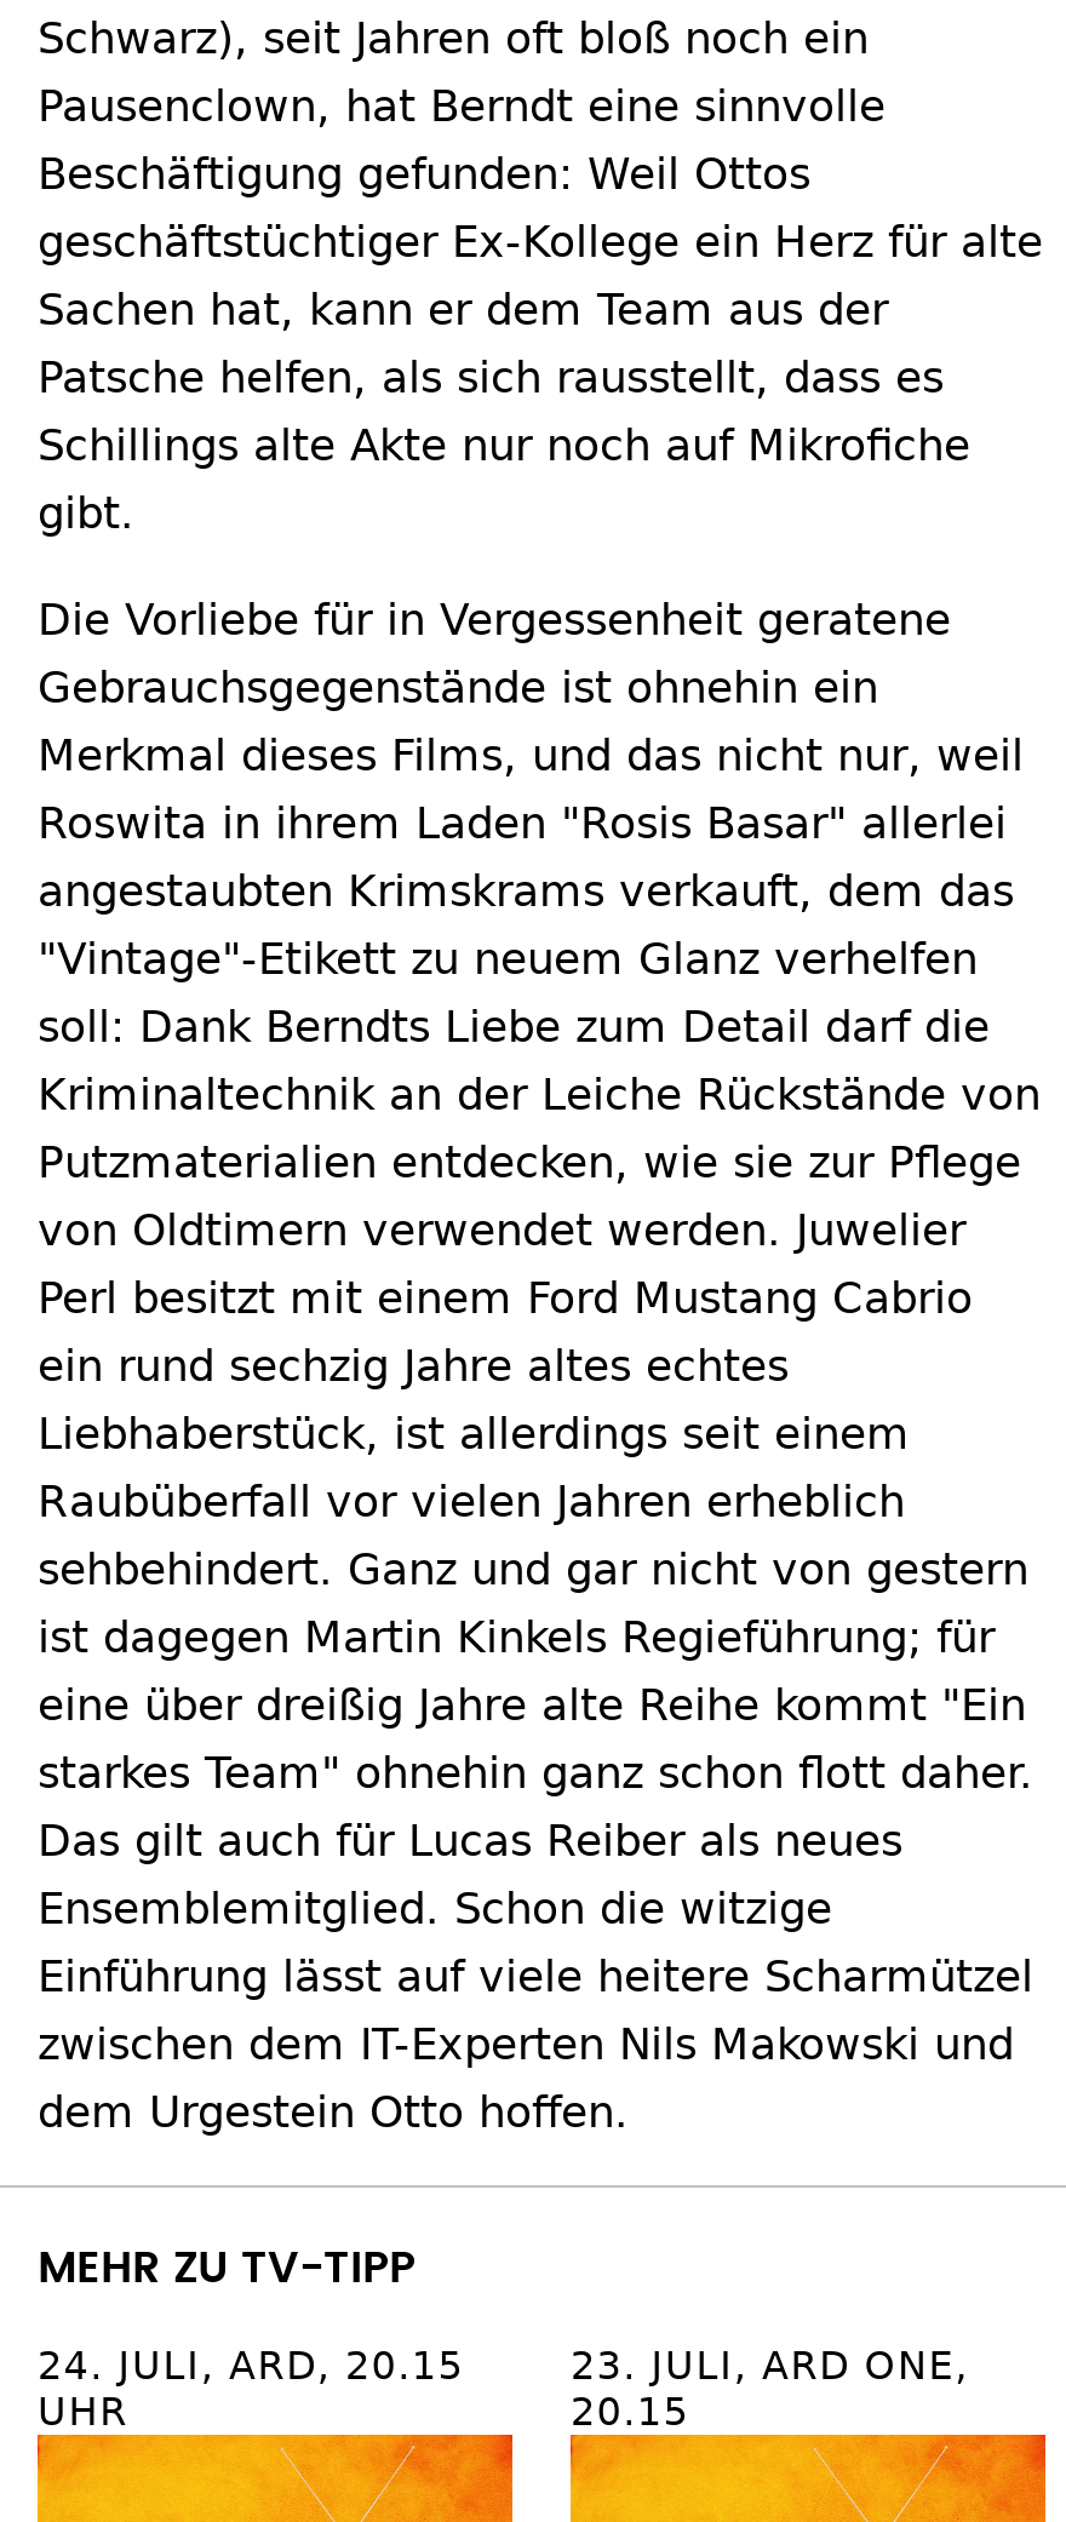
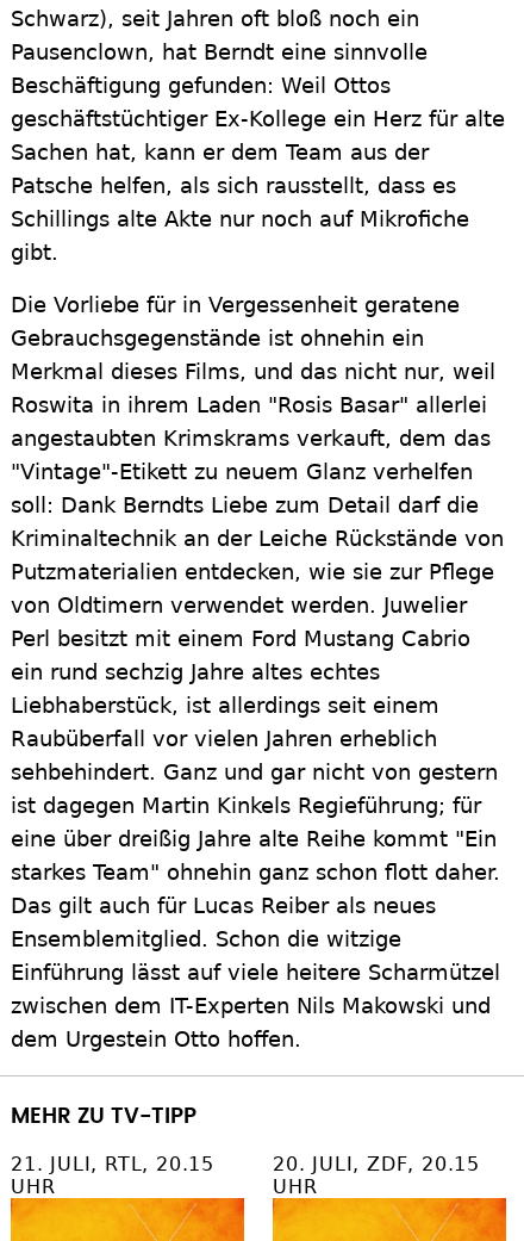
- 24. JULI, ARD, 20.15
+ 21. JULI, RTL, 20.15

- 23. JULI, ARD ONE,
- 20.15
+ 20. JULI, ZDF, 20.15
+ UHR
